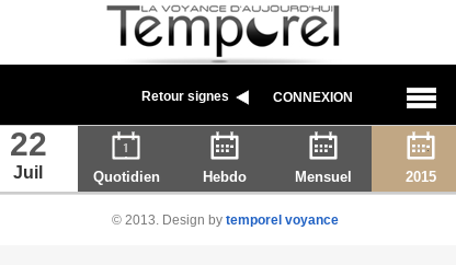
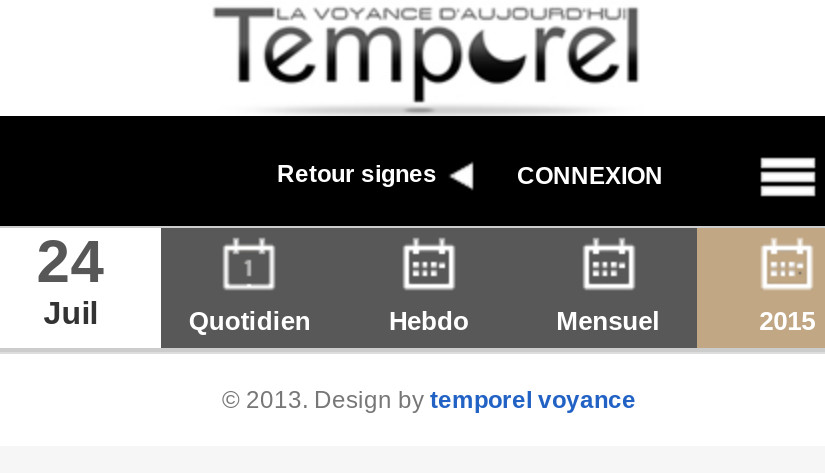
- 22
+ 24
